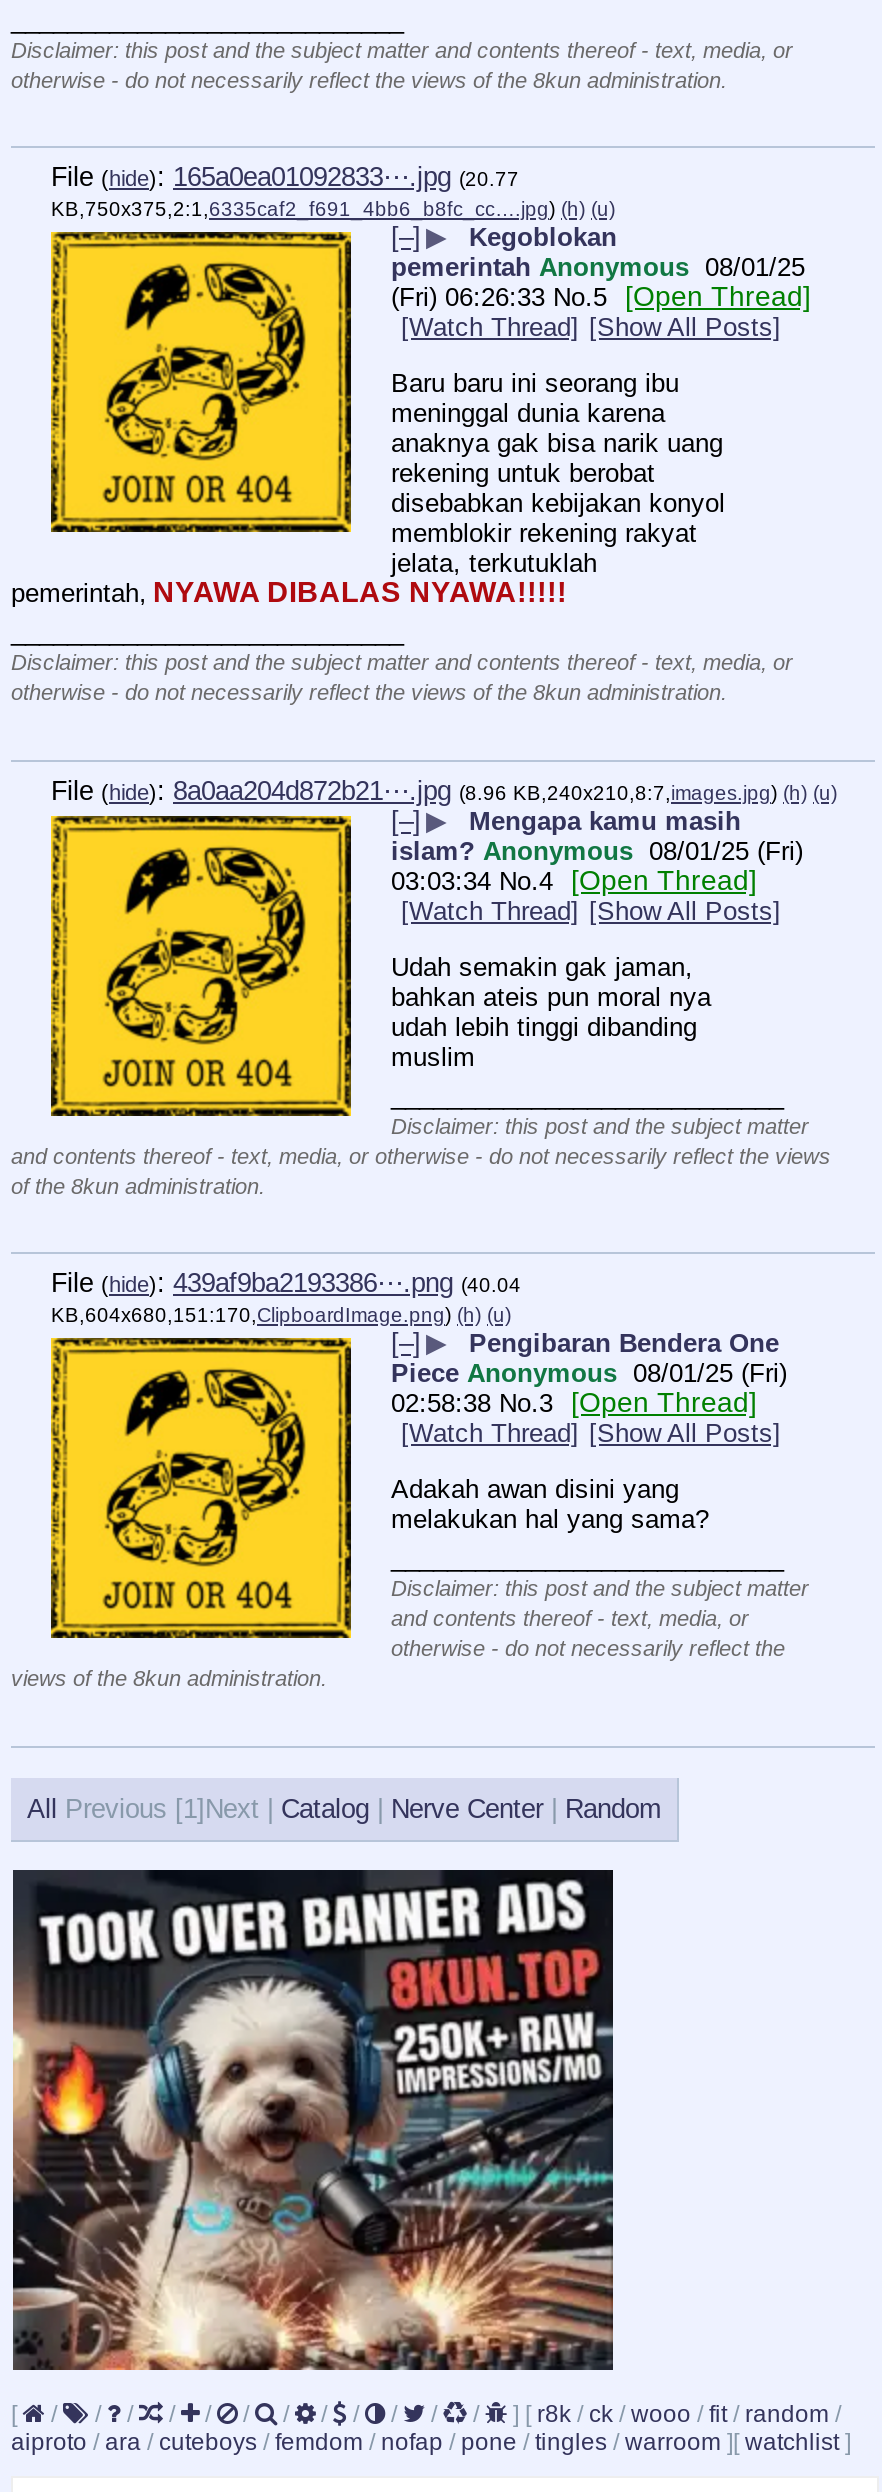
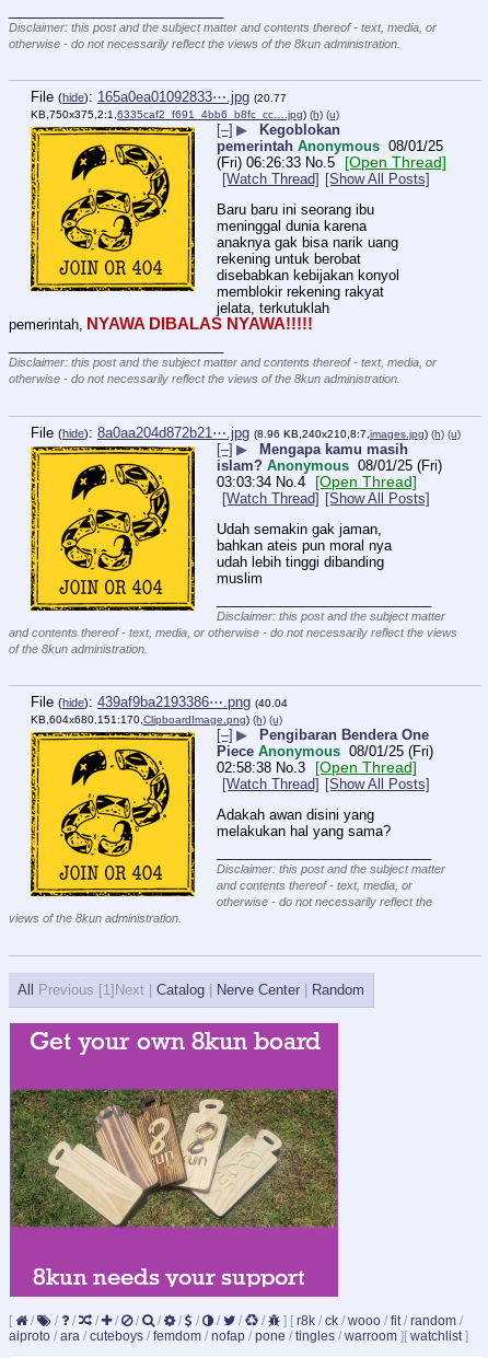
- [image]
+ [image]
